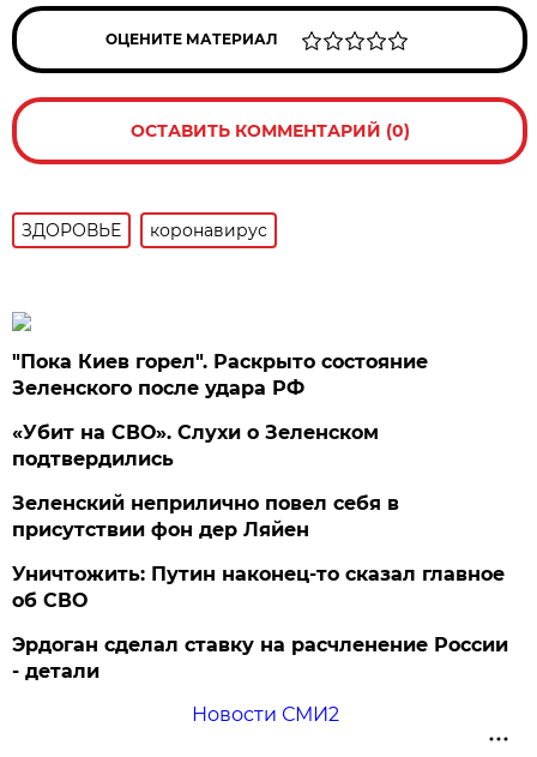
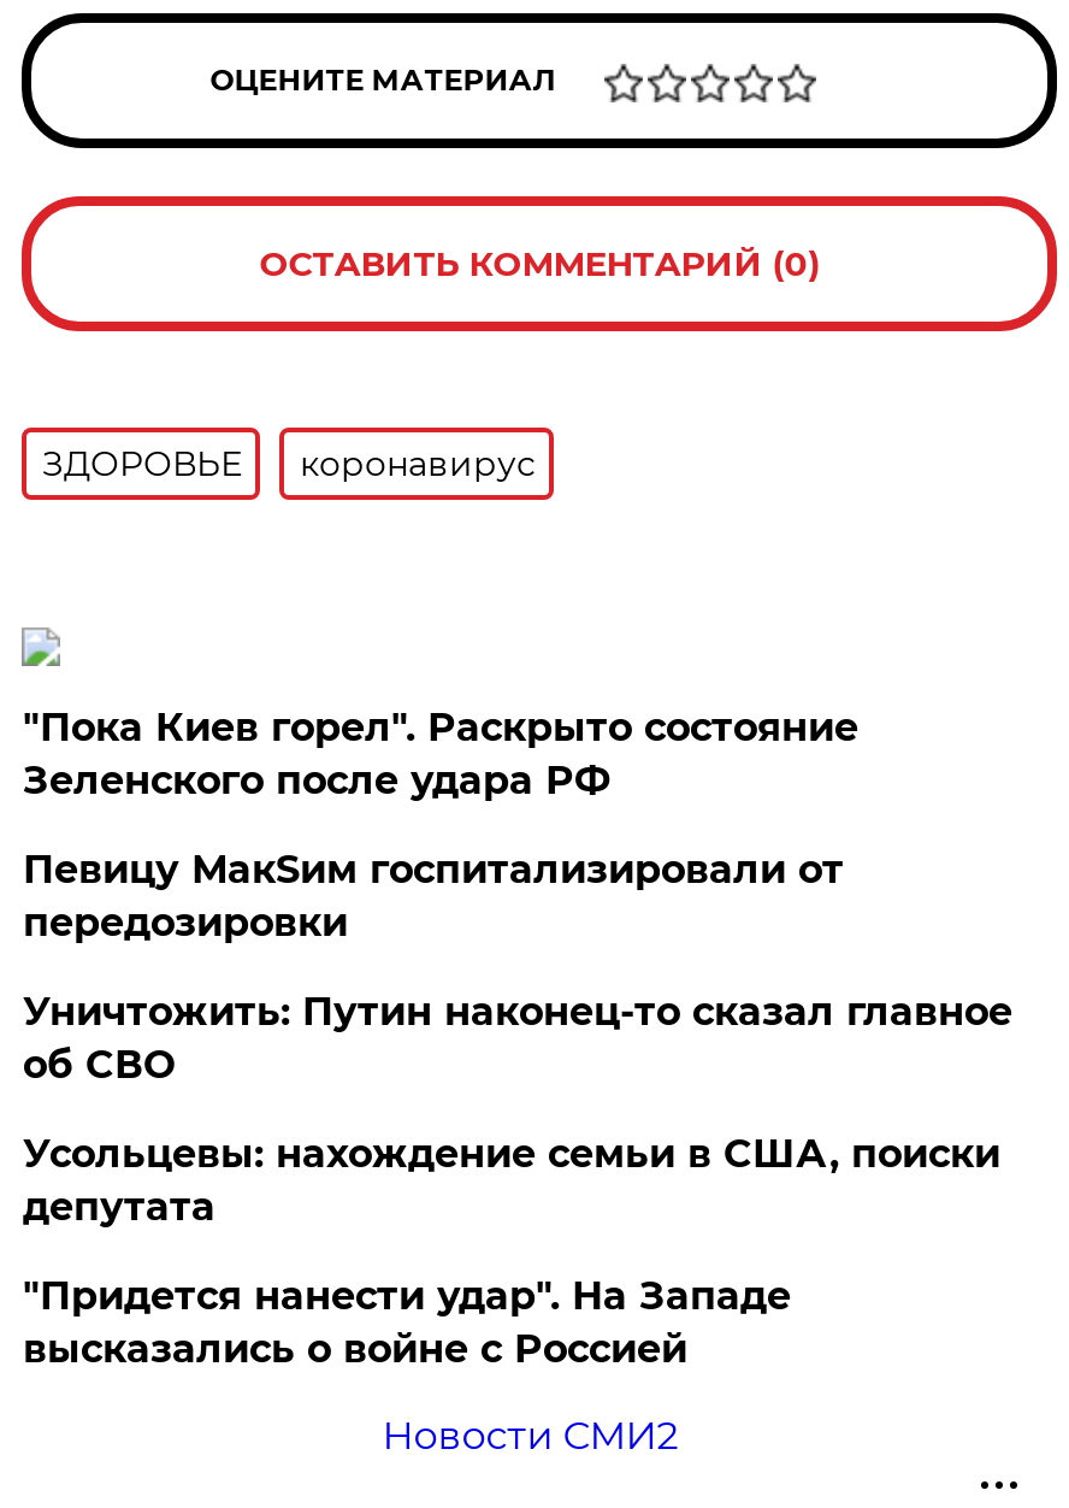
- «Убит на СВО». Слухи о Зеленском
- подтвердились
- Зеленский неприлично повел cебя в
- присутствии фон дер Ляйен
+ Певицу МакSим госпитализировали от
+ передозировки

moved up: Уничтожить: Путин наконец-то сказал главное | об СВО

- Эрдоган сделал ставку на расчленение России
- - детали
+ Усольцевы: нахождение семьи в США, поиски
+ депутата
+ "Придется нанести удар". На Западе
+ высказались о войне с Россией
